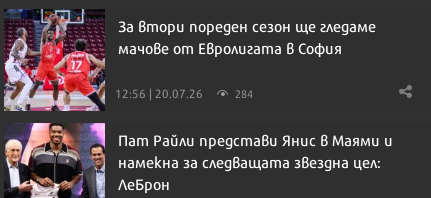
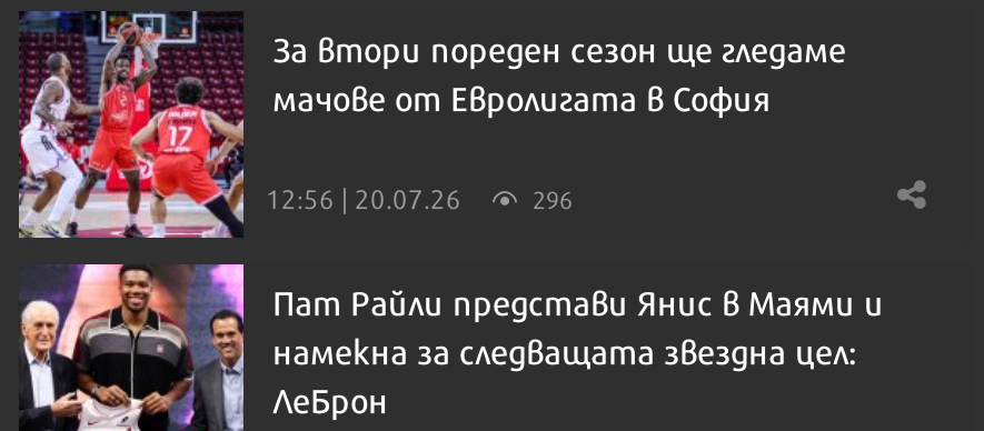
- 284
+ 296
